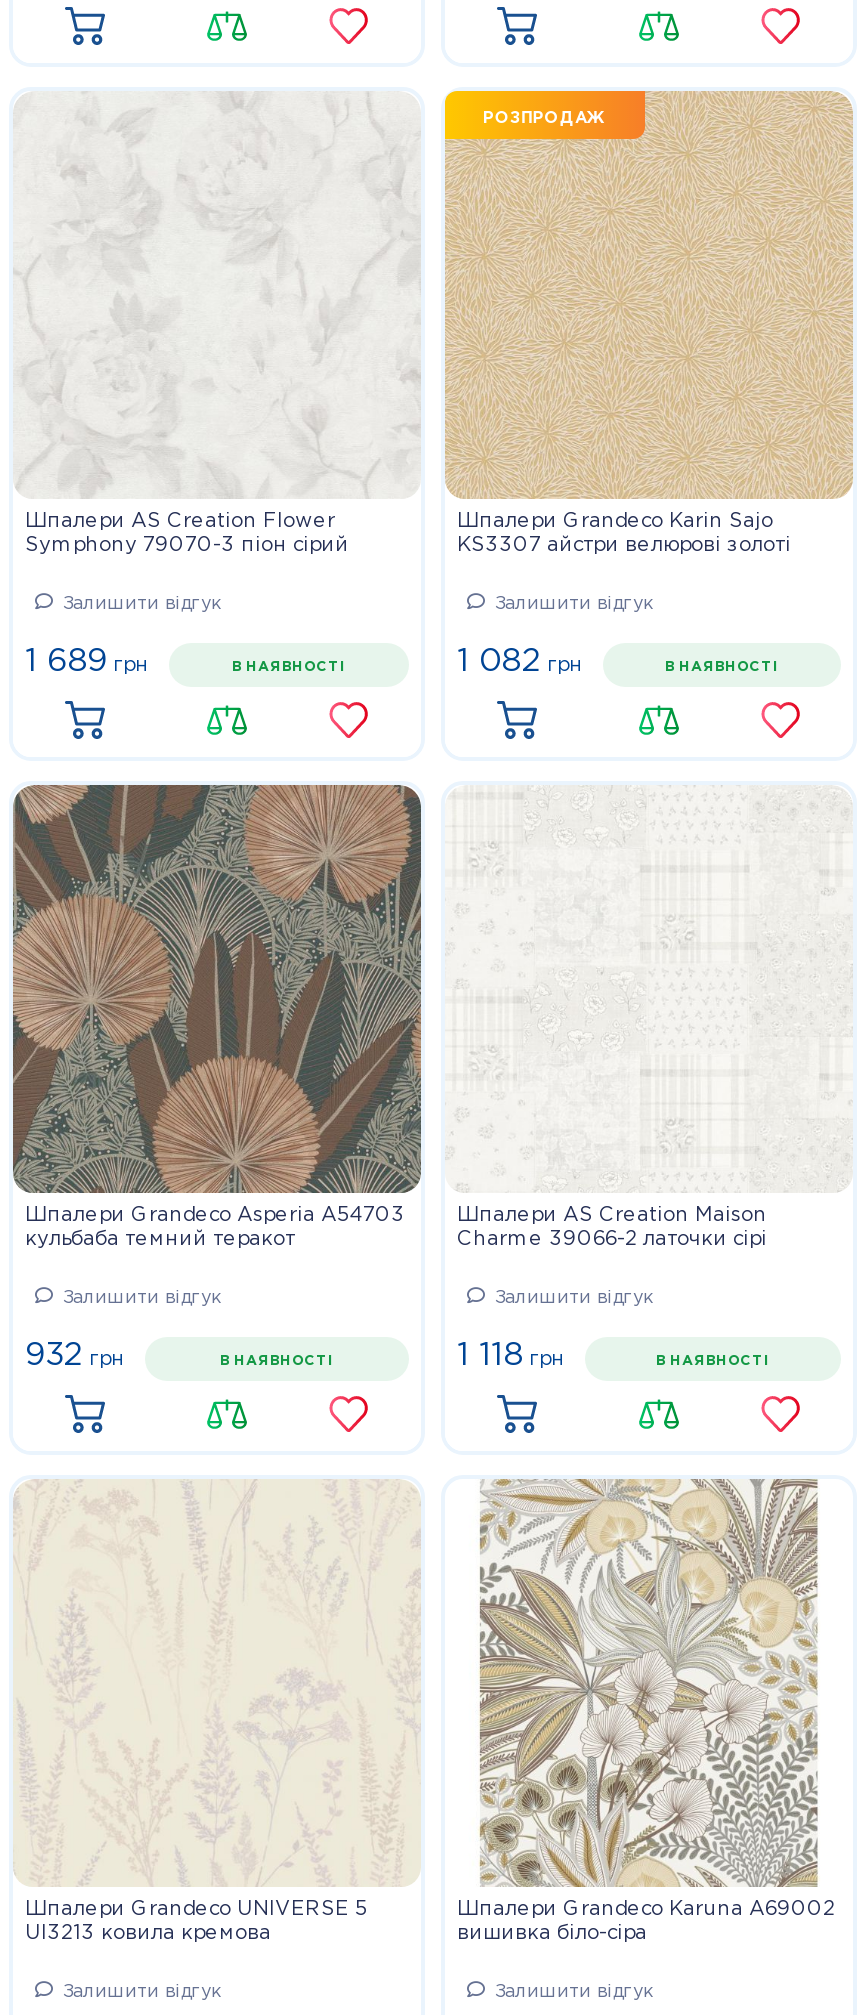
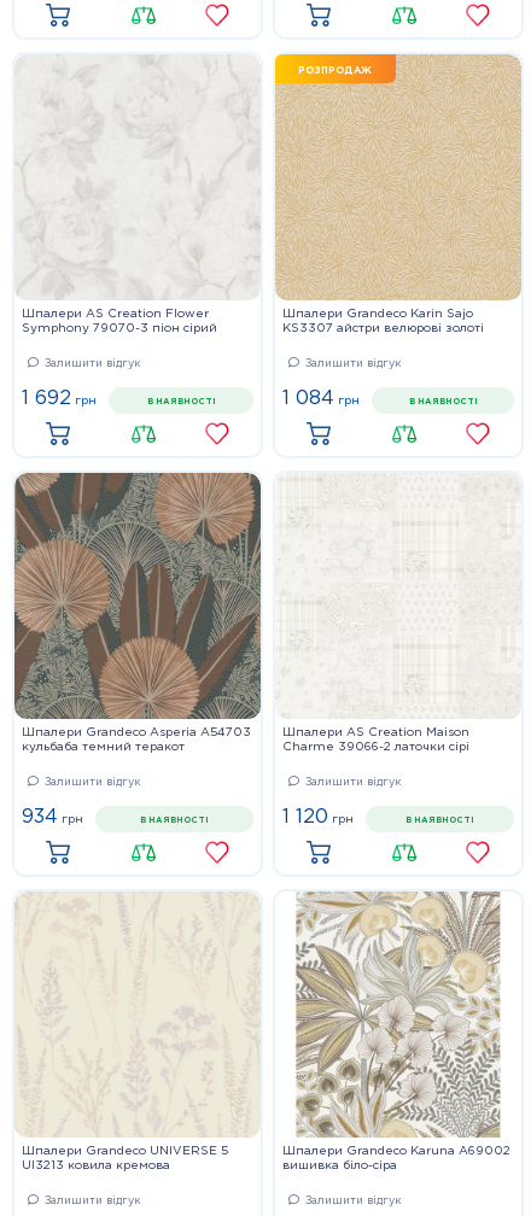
- 1 689 грн
+ 1 692 грн

- 1 082 грн
+ 1 084 грн

- 932 грн
+ 934 грн

- 1 118 грн
+ 1 120 грн
